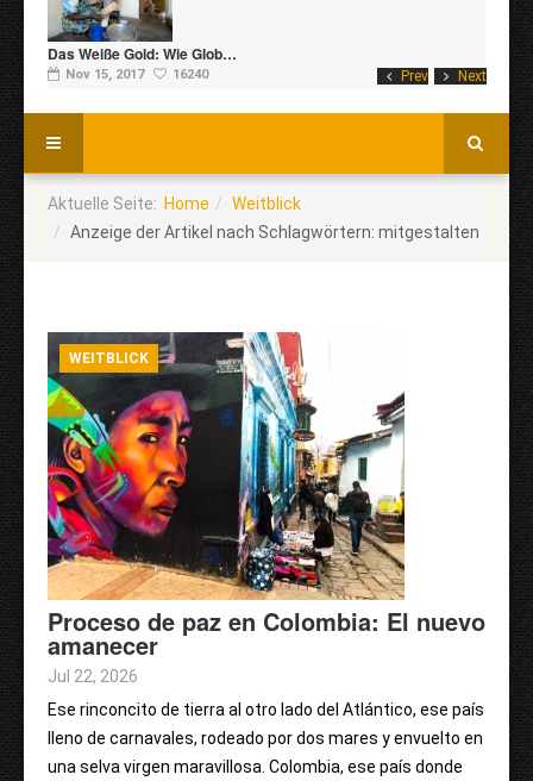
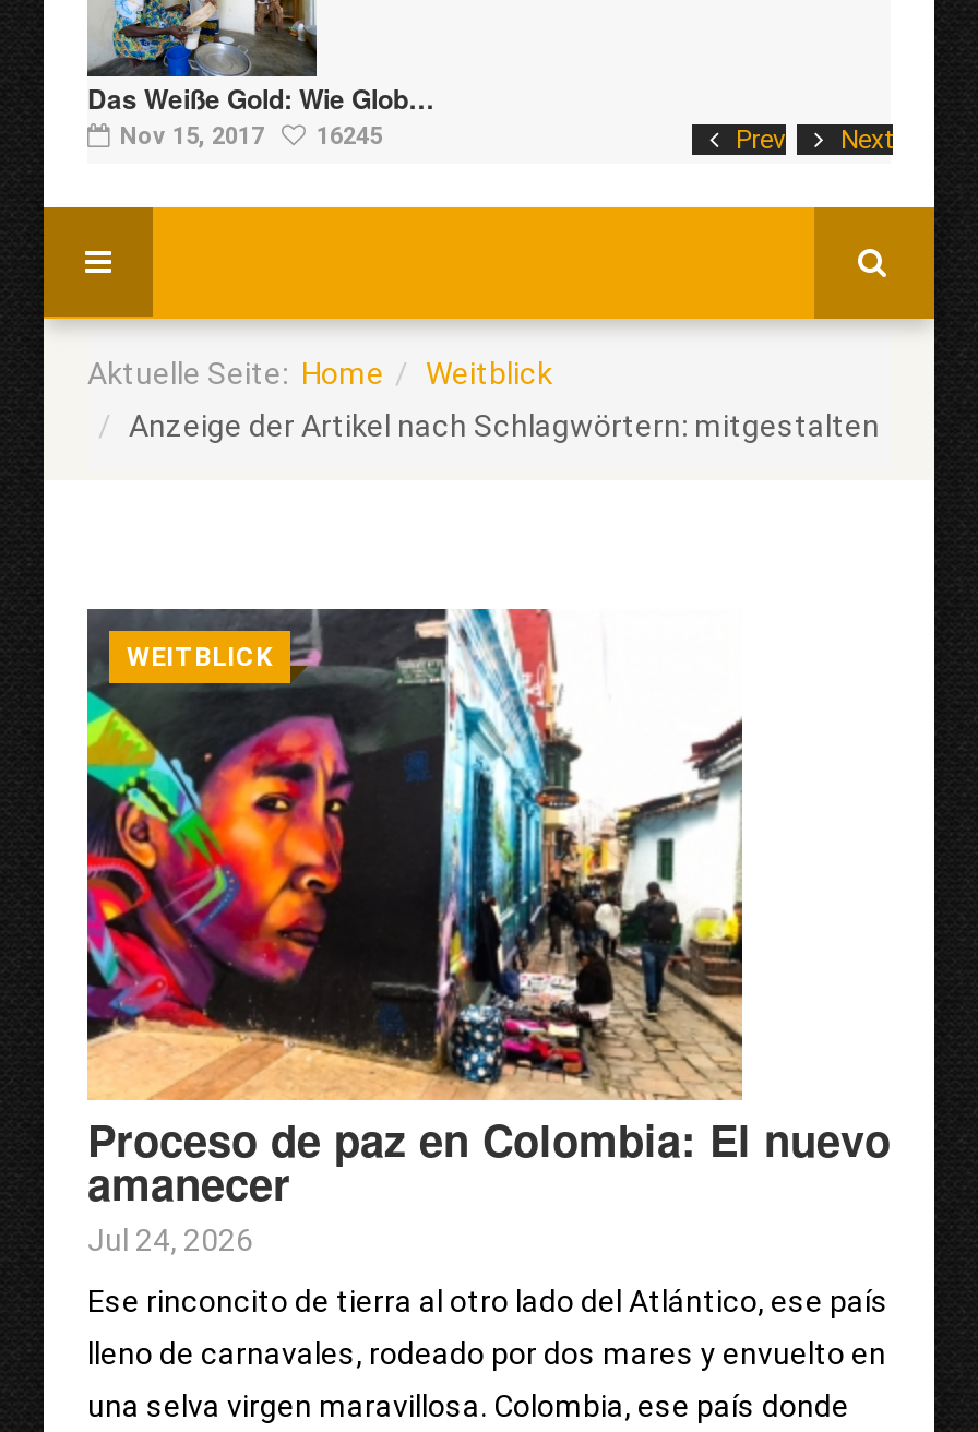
- Nov 15, 2017 16240
+ Nov 15, 2017 16245

- Jul 22, 2026
+ Jul 24, 2026
